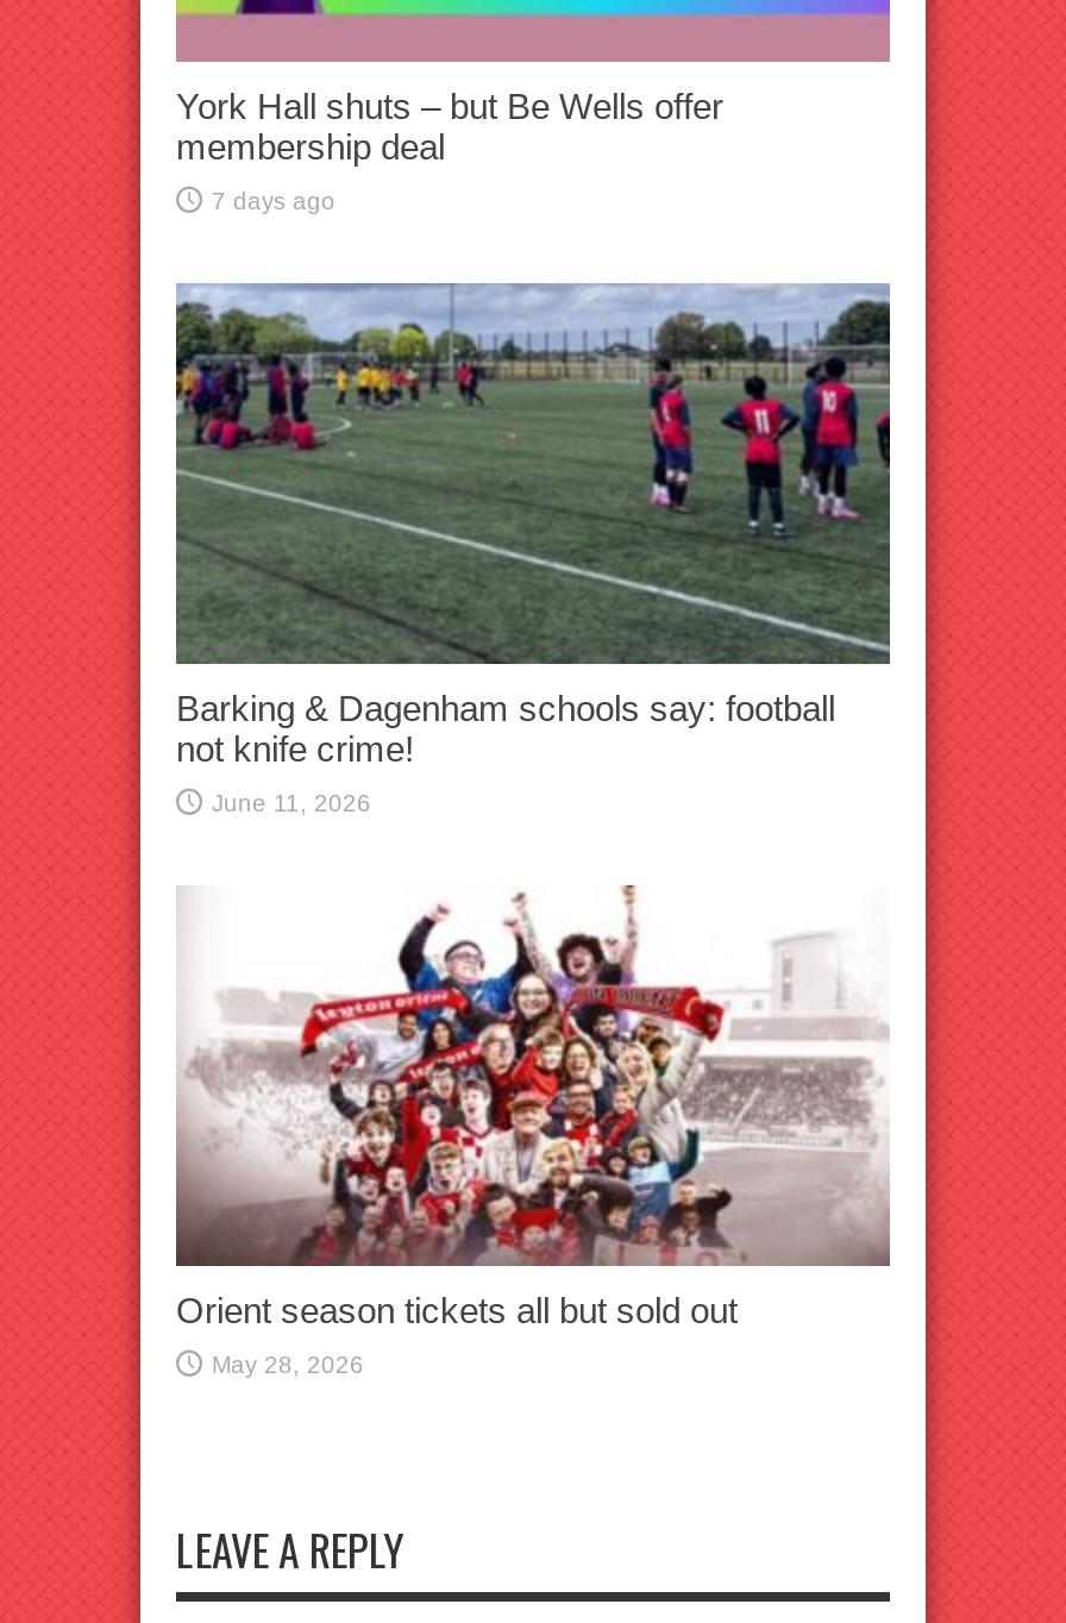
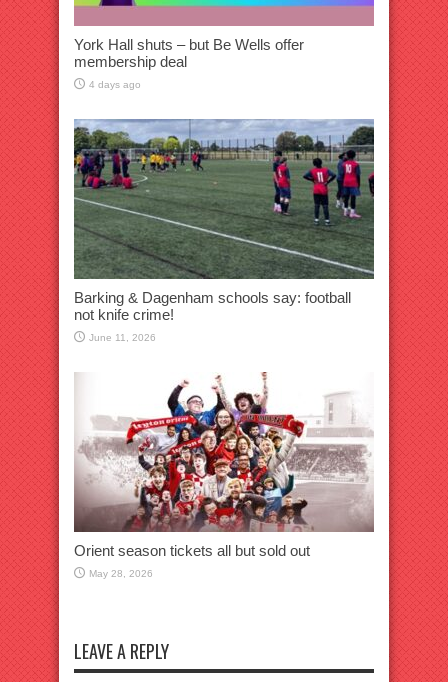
- 7 days ago
+ 4 days ago
